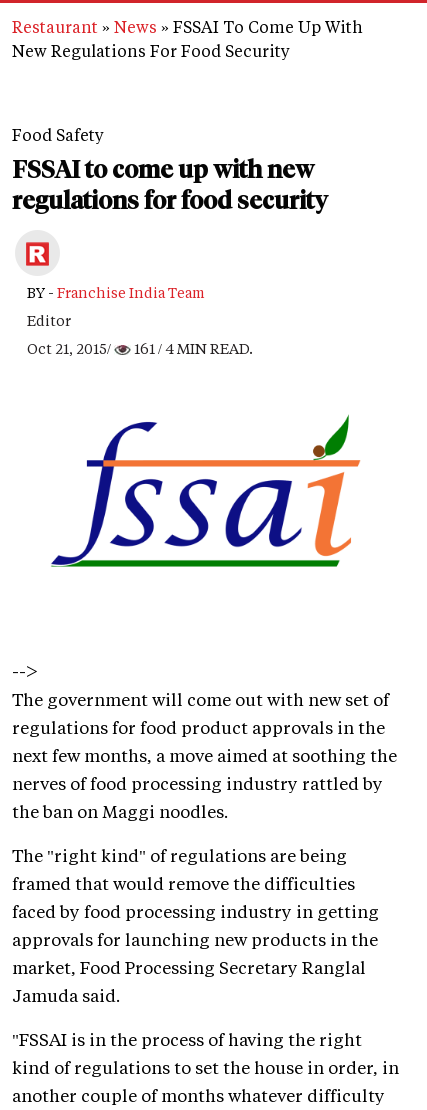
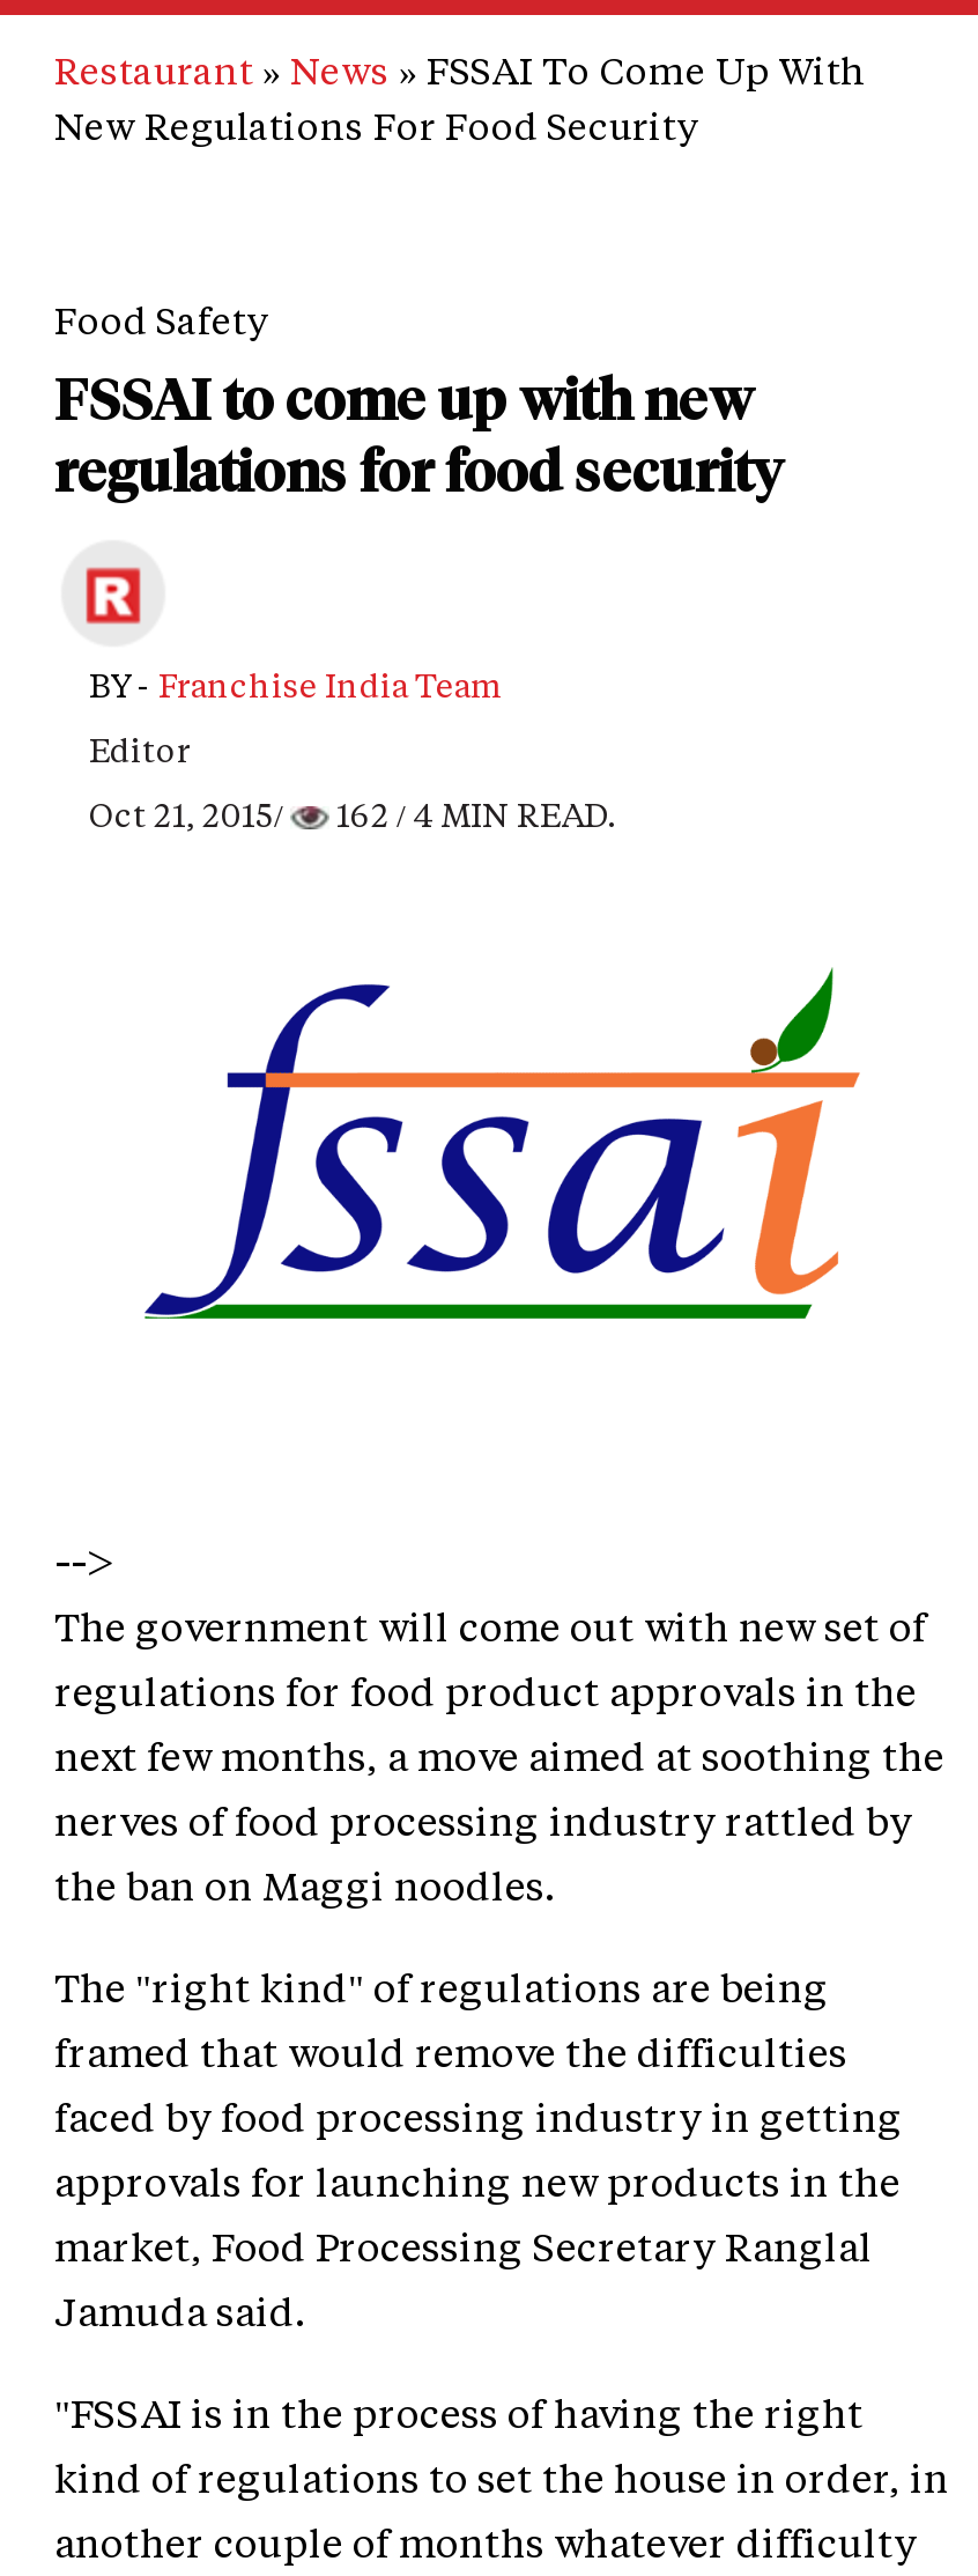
- Oct 21, 2015/ 161 / 4 MIN READ.
+ Oct 21, 2015/ 162 / 4 MIN READ.
